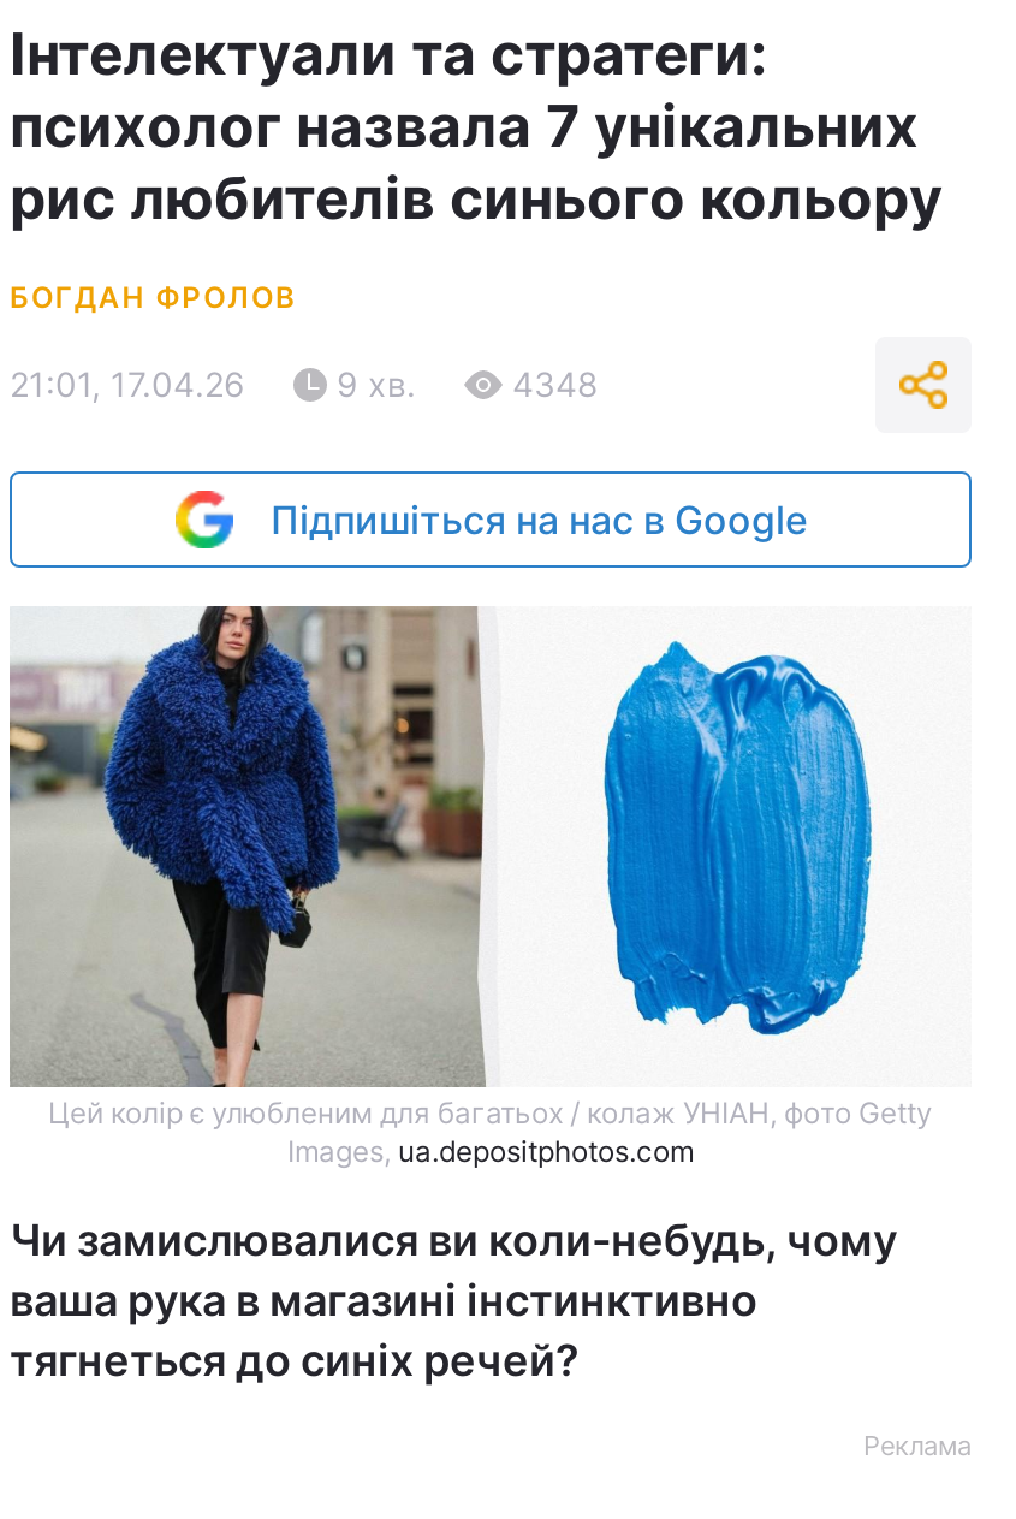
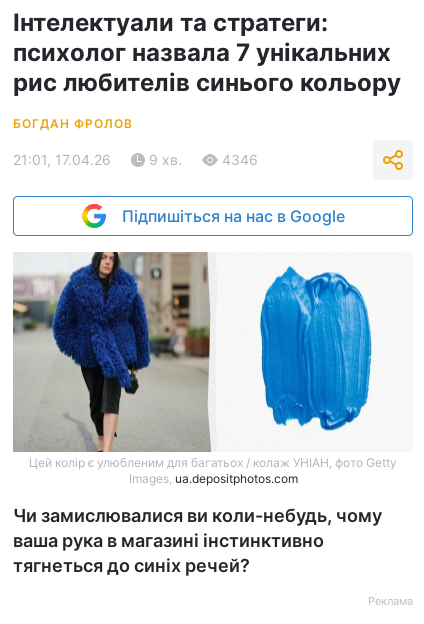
- 4348
+ 4346
